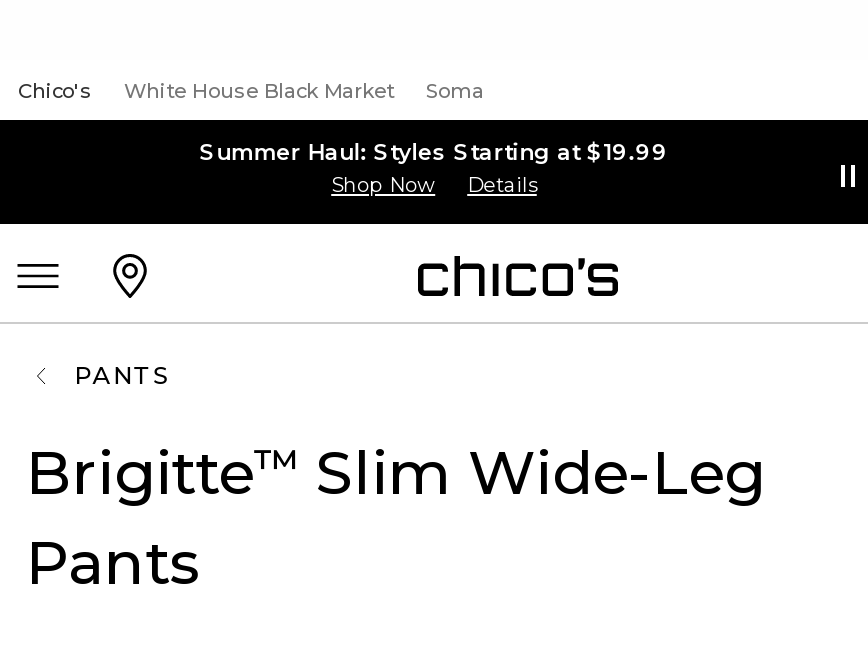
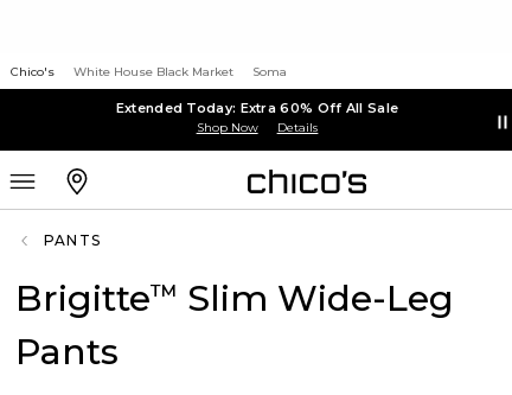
- Summer Haul: Styles Starting at $19.99
+ Extended Today: Extra 60% Off All Sale
